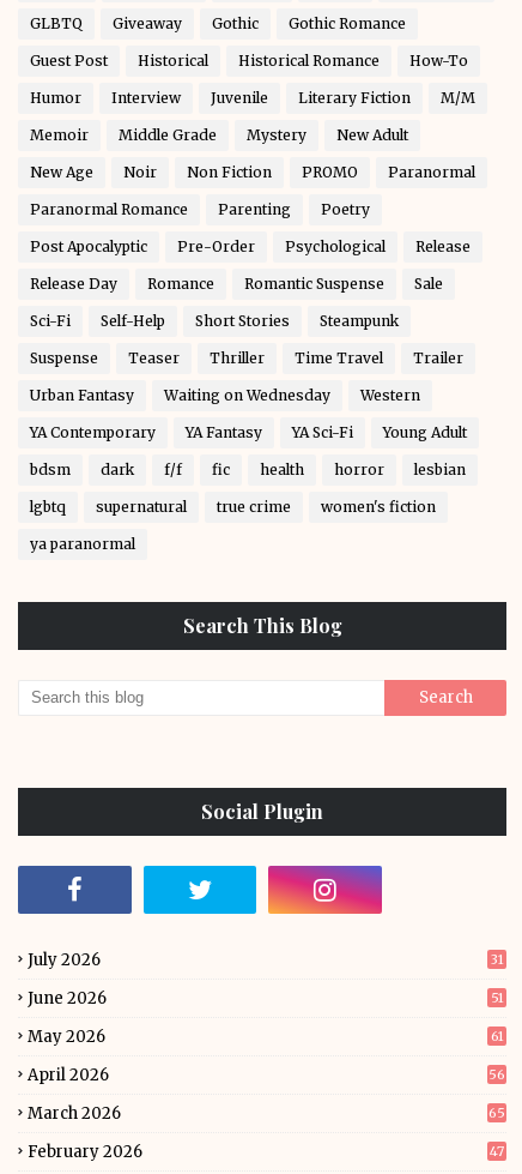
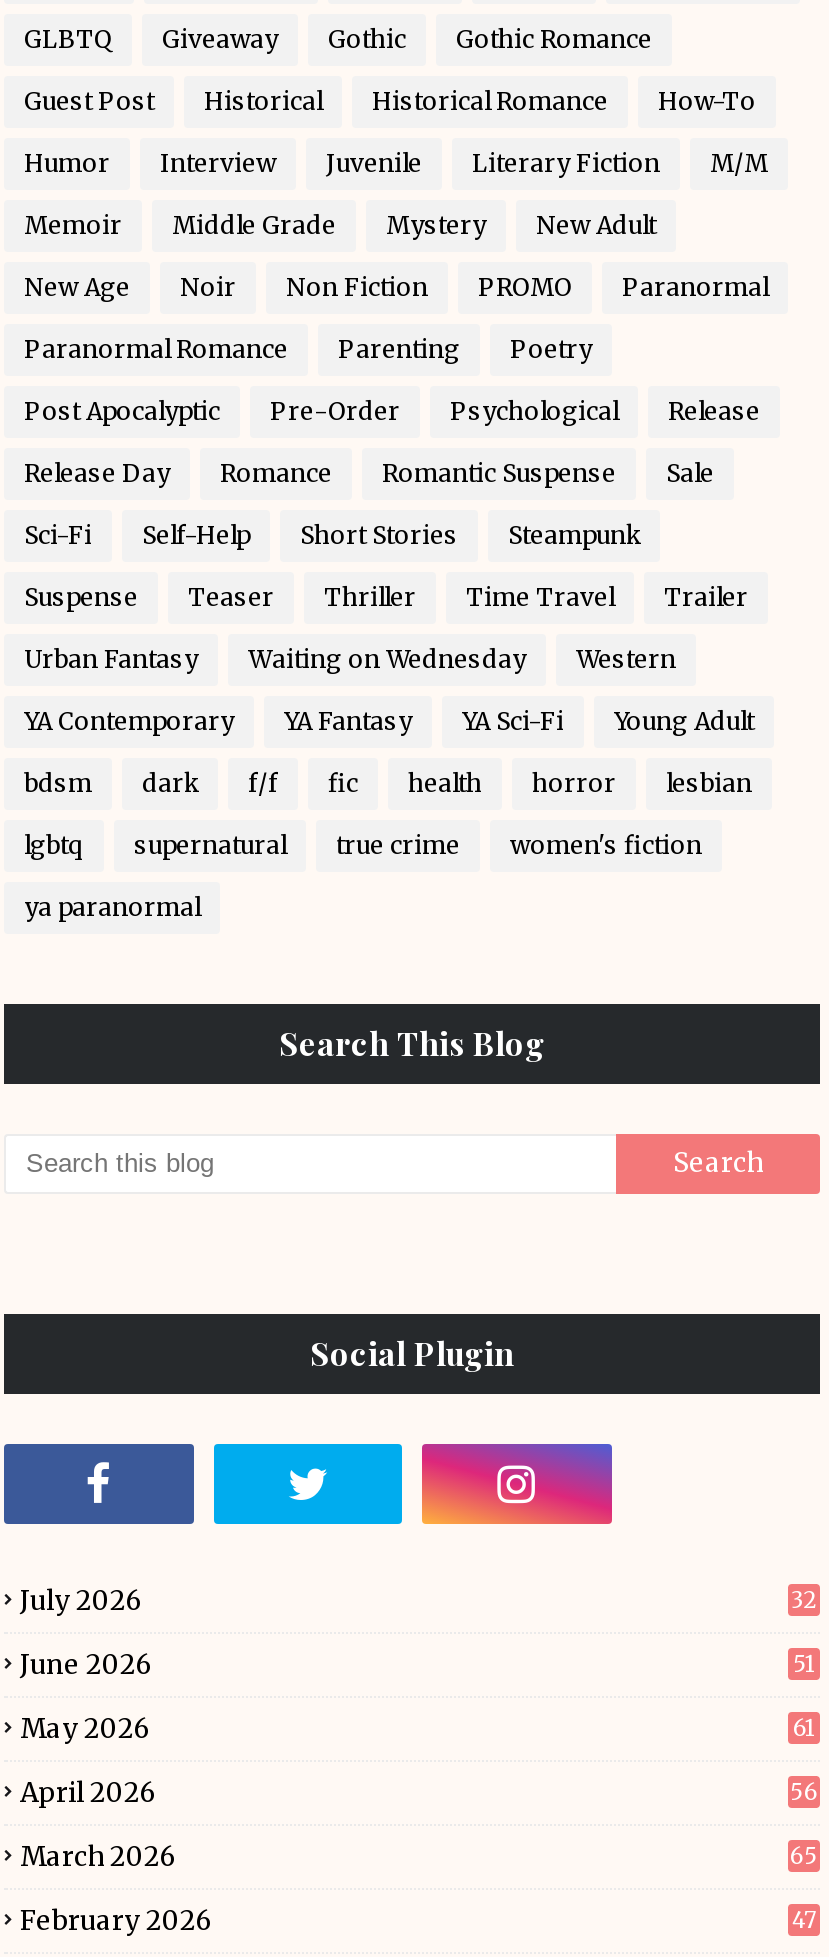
- 31
+ 32
